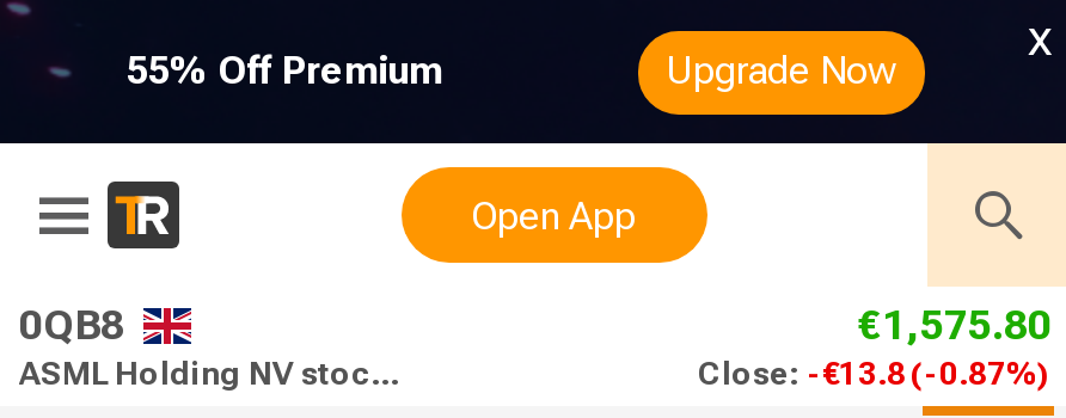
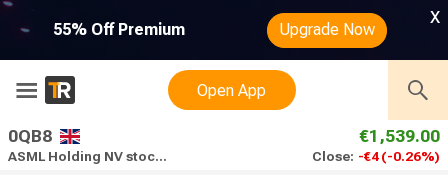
- €1,575.80
- Close: -€13.8 (-0.87%)
+ €1,539.00
+ Close: -€4 (-0.26%)
